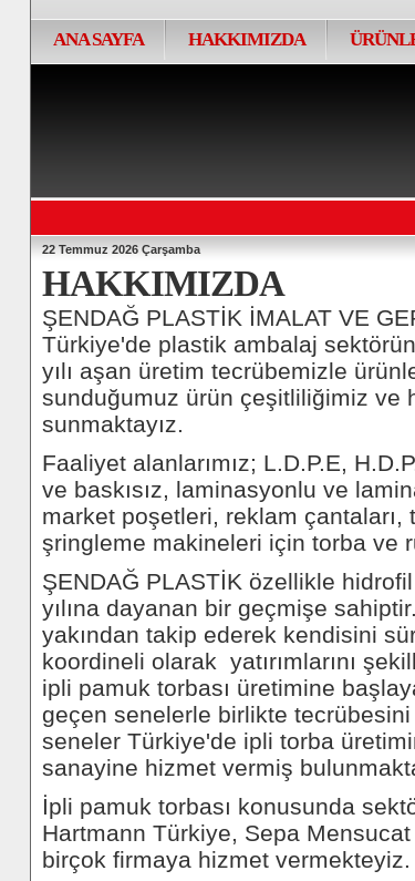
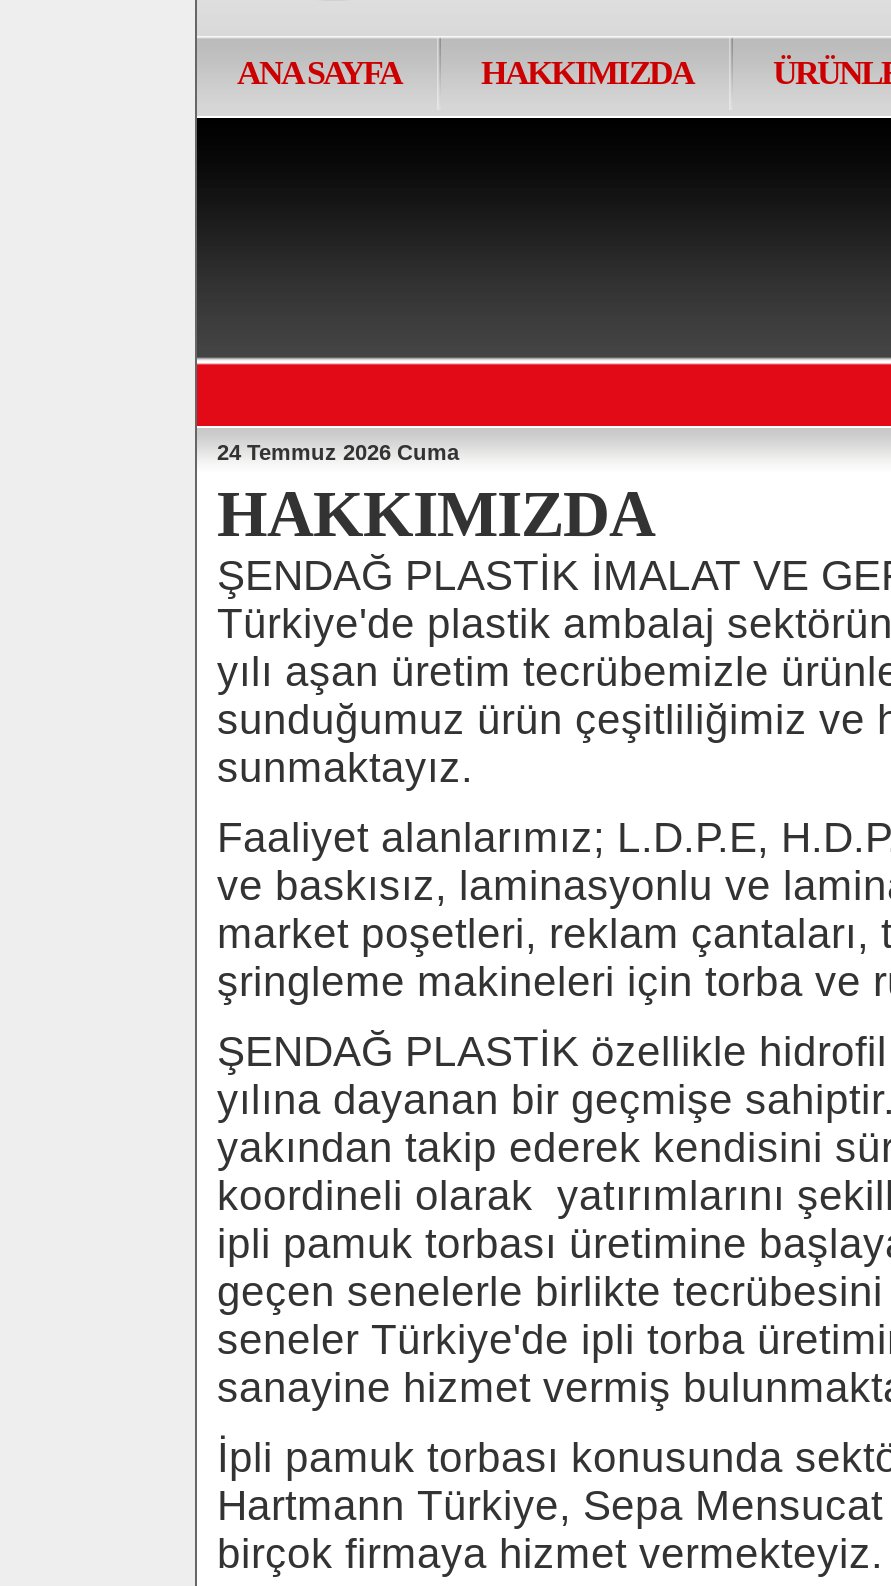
- 22 Temmuz 2026 Çarşamba
+ 24 Temmuz 2026 Cuma
